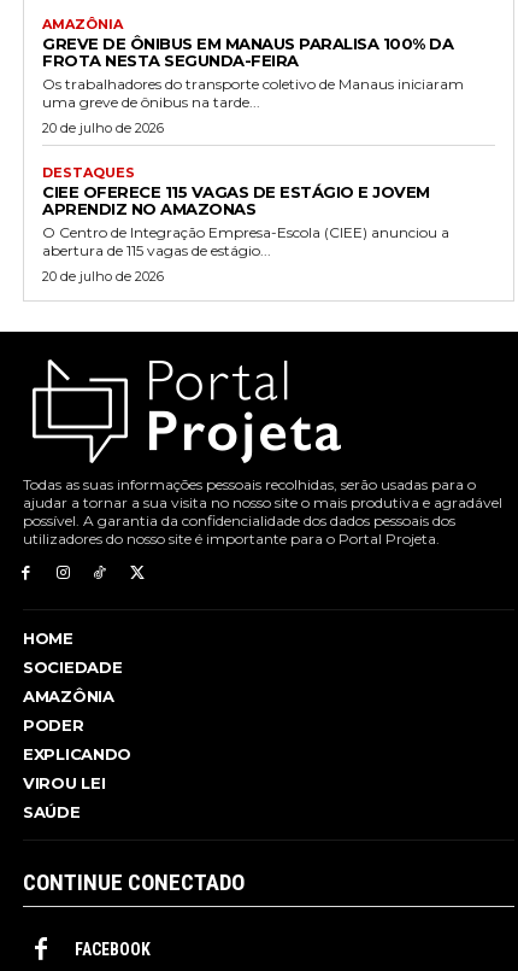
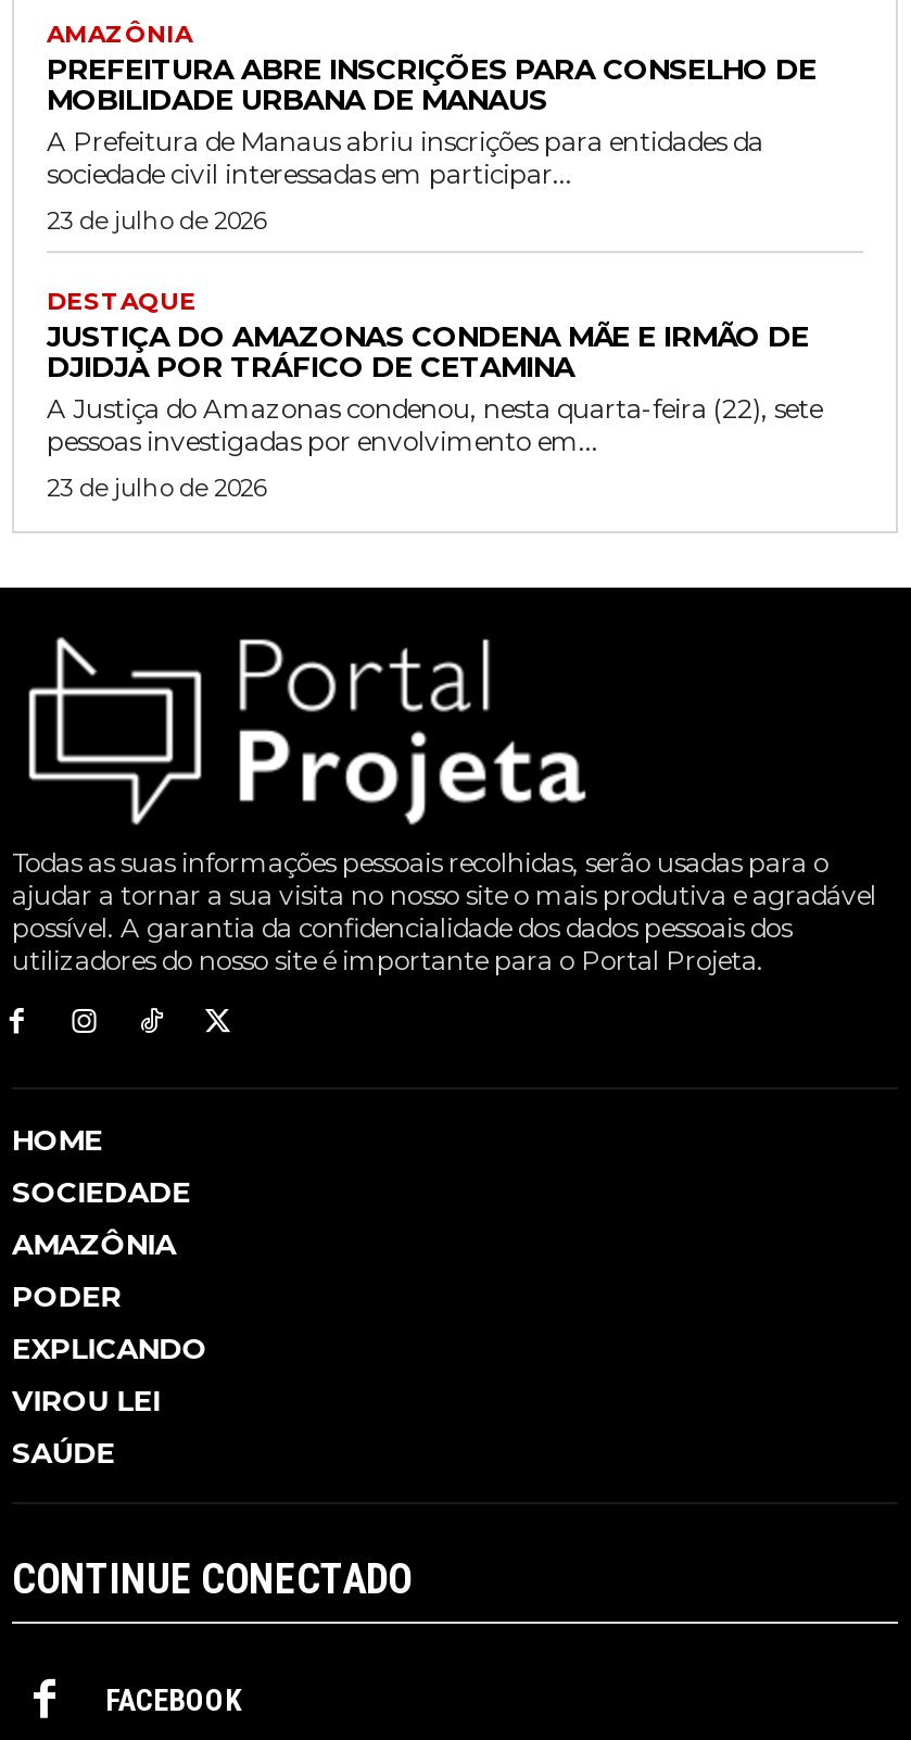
- GREVE DE ÔNIBUS EM MANAUS PARALISA 100% DA
- FROTA NESTA SEGUNDA-FEIRA
- Os trabalhadores do transporte coletivo de Manaus iniciaram
- uma greve de ônibus na tarde...
+ PREFEITURA ABRE INSCRIÇÕES PARA CONSELHO DE
+ MOBILIDADE URBANA DE MANAUS
+ A Prefeitura de Manaus abriu inscrições para entidades da
+ sociedade civil interessadas em participar...

- 20 de julho de 2026
+ 23 de julho de 2026

- DESTAQUES
- CIEE OFERECE 115 VAGAS DE ESTÁGIO E JOVEM
- APRENDIZ NO AMAZONAS
- O Centro de Integração Empresa-Escola (CIEE) anunciou a
- abertura de 115 vagas de estágio...
+ DESTAQUE
+ JUSTIÇA DO AMAZONAS CONDENA MÃE E IRMÃO DE
+ DJIDJA POR TRÁFICO DE CETAMINA
+ A Justiça do Amazonas condenou, nesta quarta-feira (22), sete
+ pessoas investigadas por envolvimento em...

- 20 de julho de 2026
+ 23 de julho de 2026
